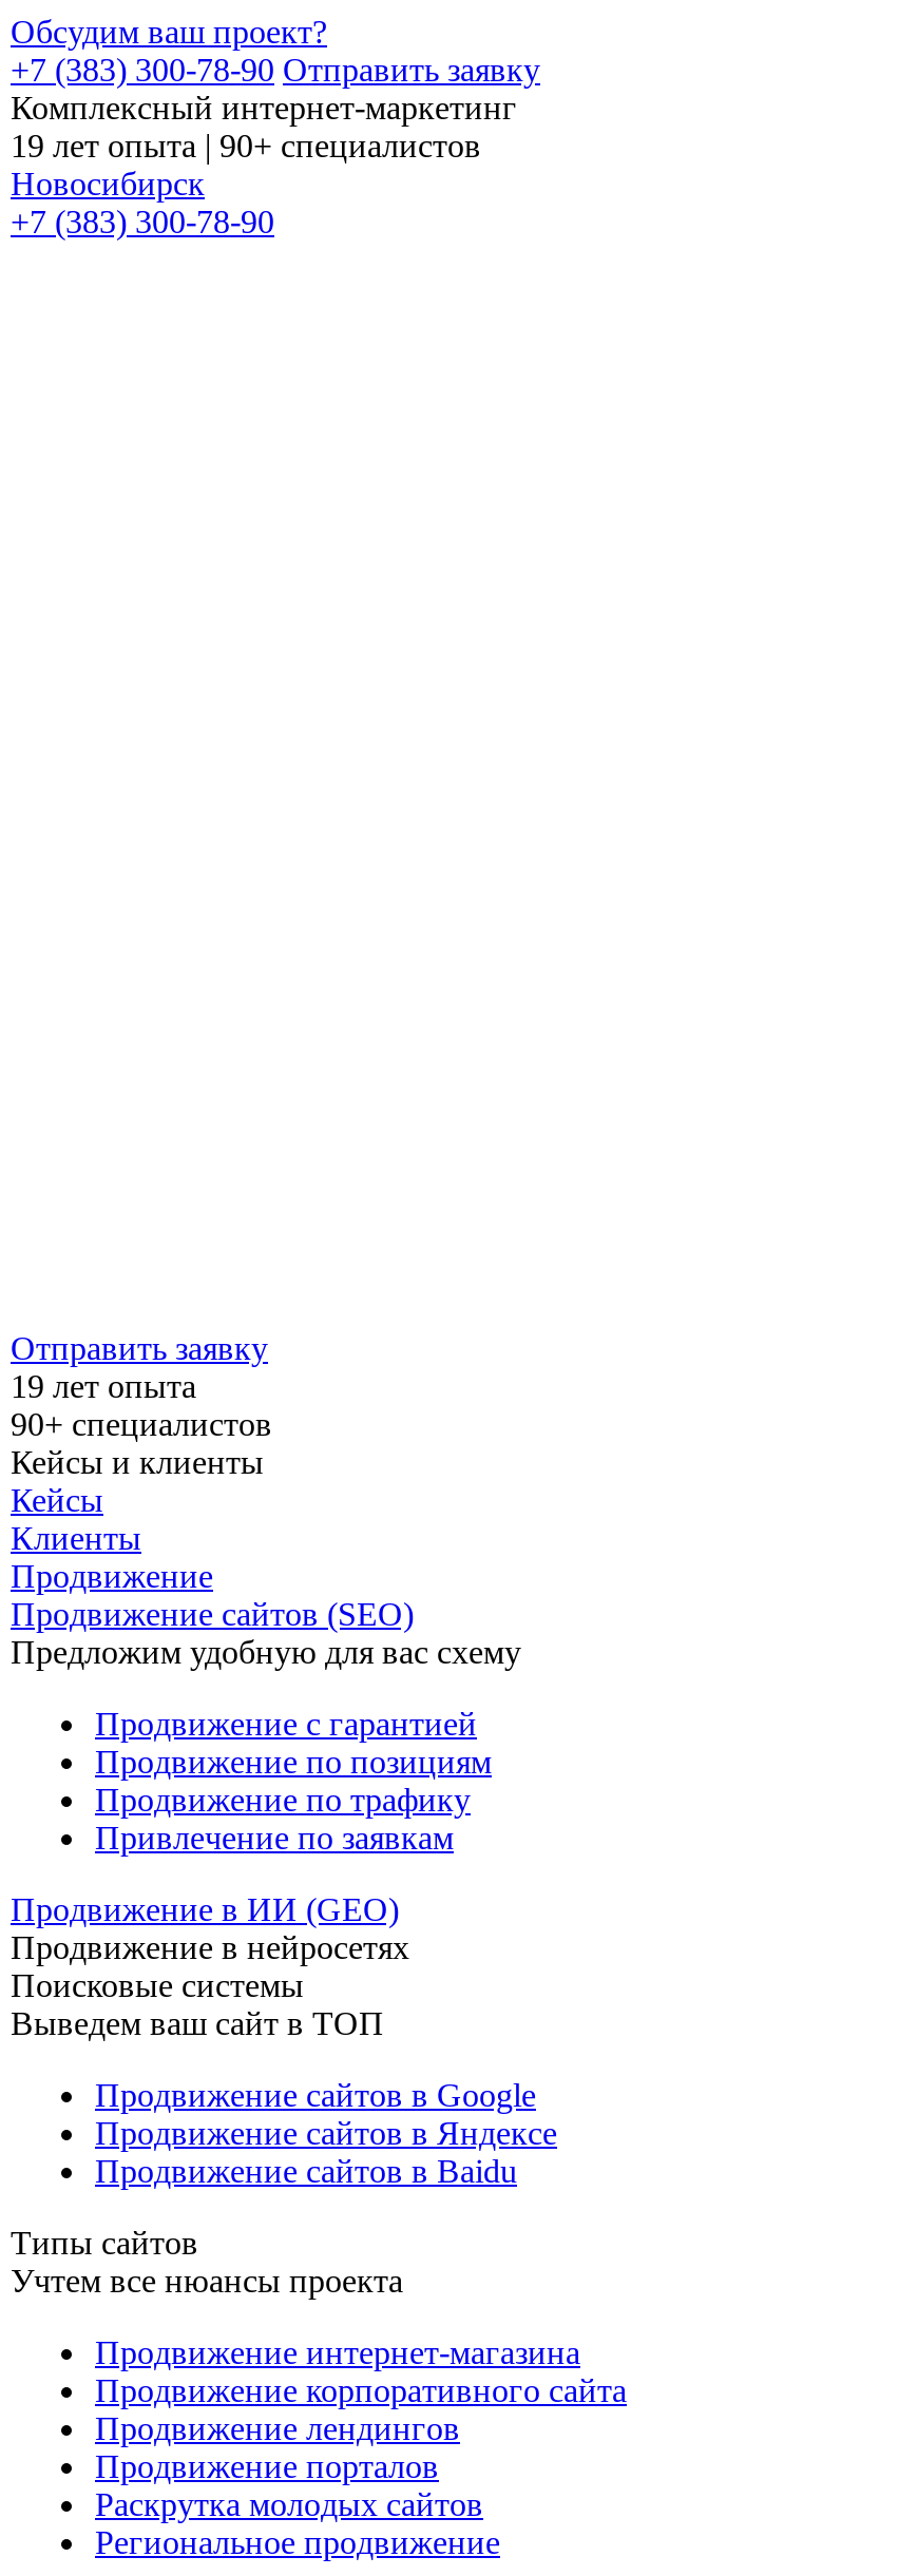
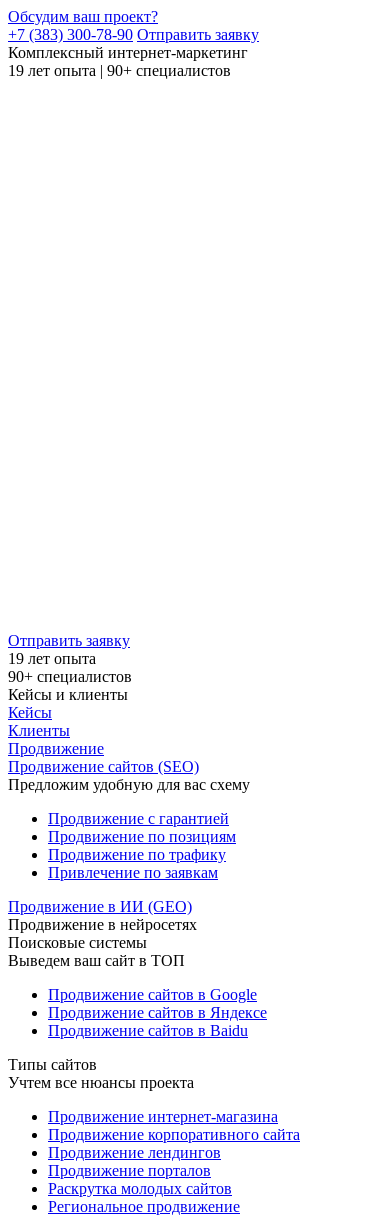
- Новосибирск
- +7 (383) 300-78-90
